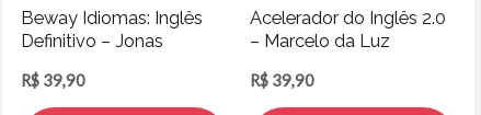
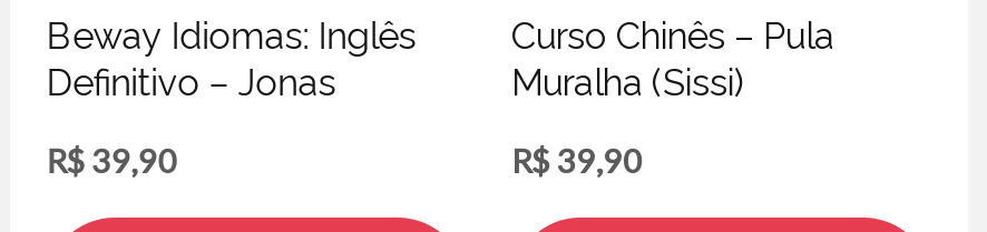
- Acelerador do Inglês 2.0
- – Marcelo da Luz
+ Curso Chinês – Pula
+ Muralha (Sissi)
